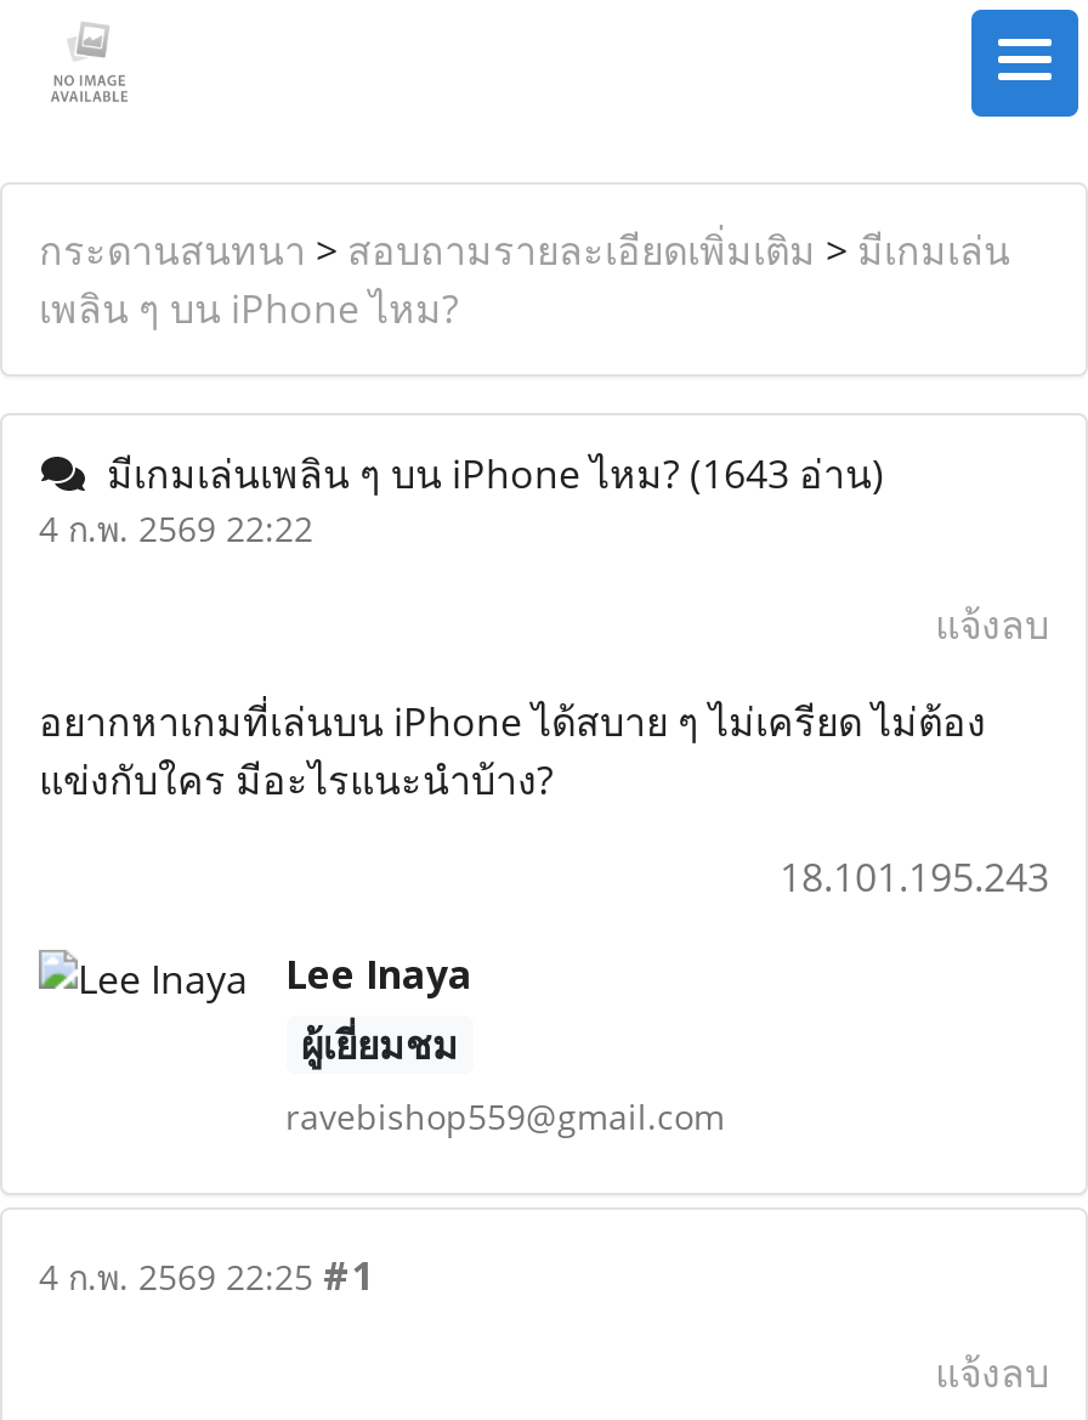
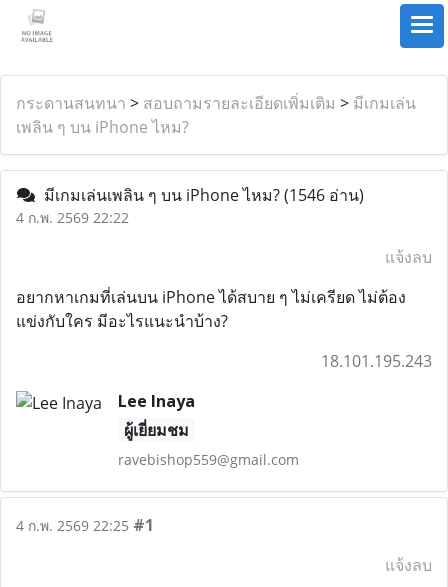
- มีเกมเล่นเพลิน ๆ บน iPhone ไหม? (1643 อ่าน)
+ มีเกมเล่นเพลิน ๆ บน iPhone ไหม? (1546 อ่าน)
